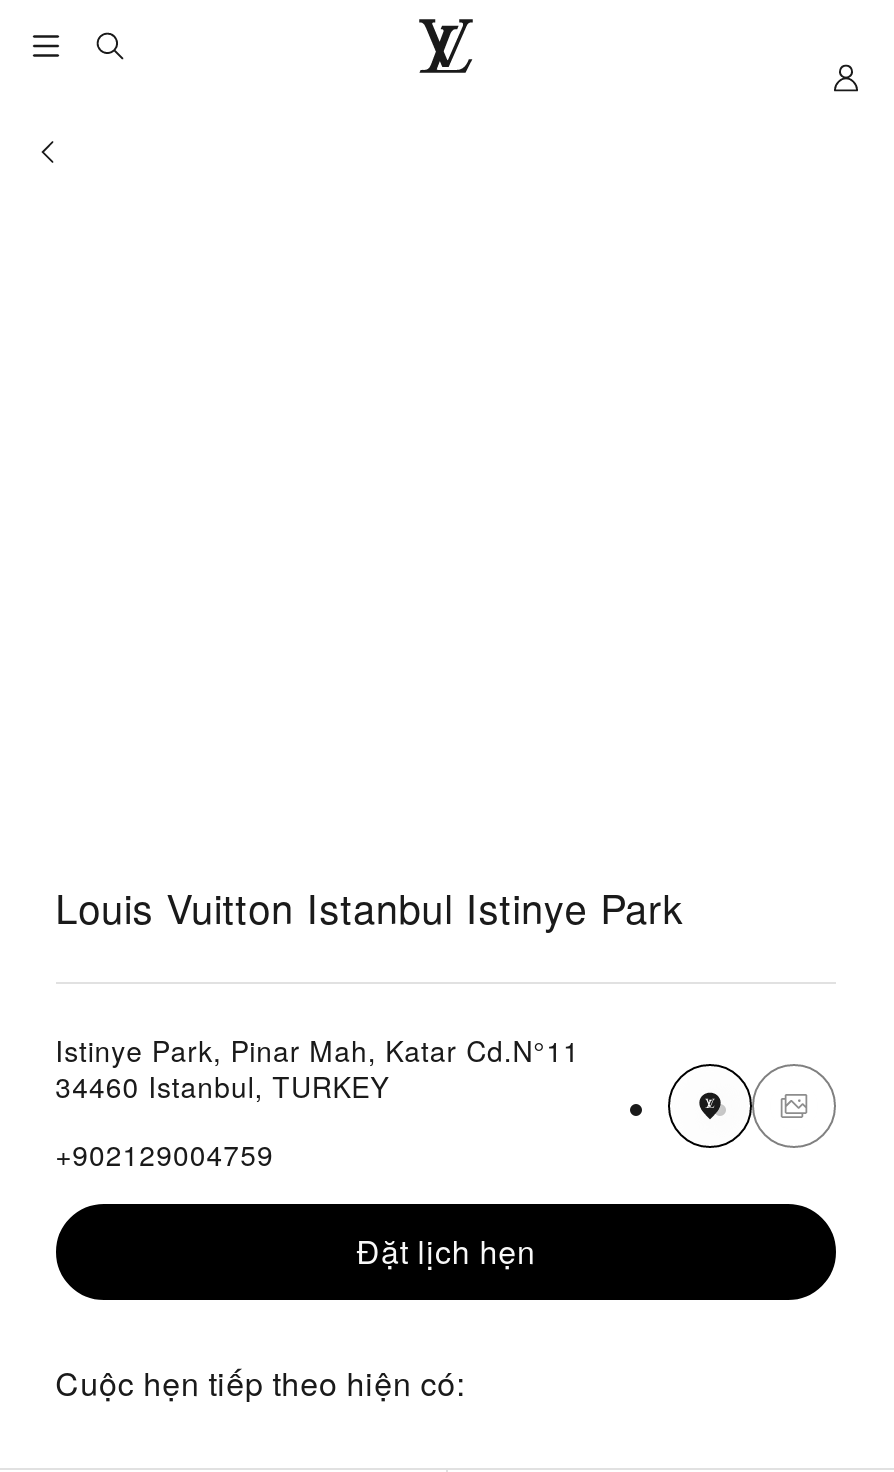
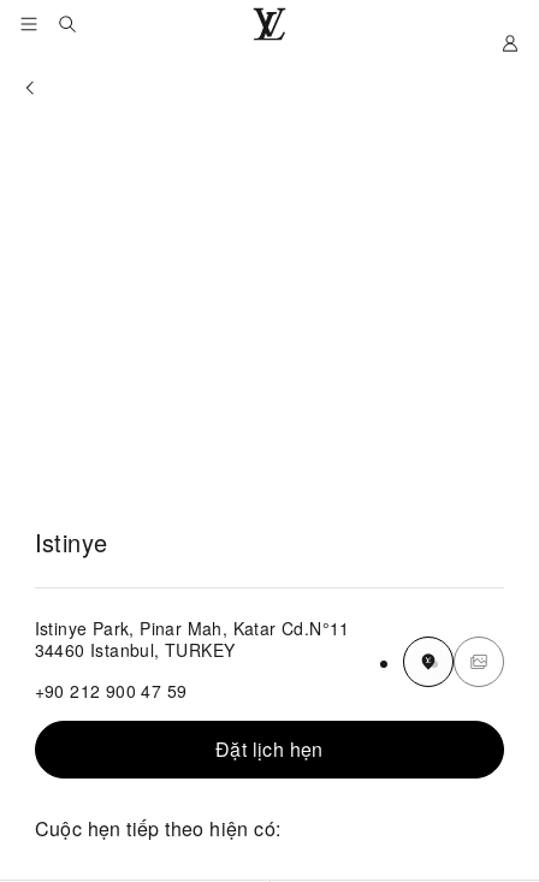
- Louis Vuitton Istanbul Istinye Park
+ Istinye

- +902129004759
+ +90 212 900 47 59
